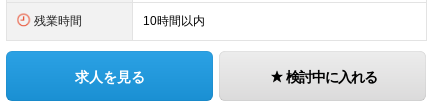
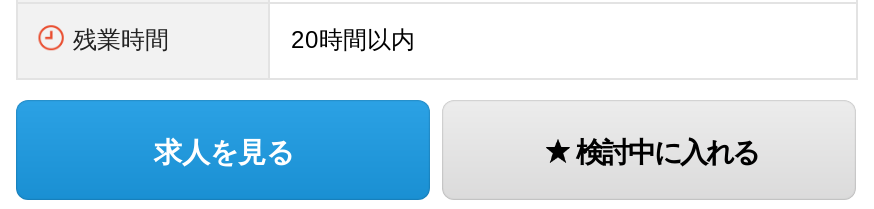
- 10時間以内
+ 20時間以内
